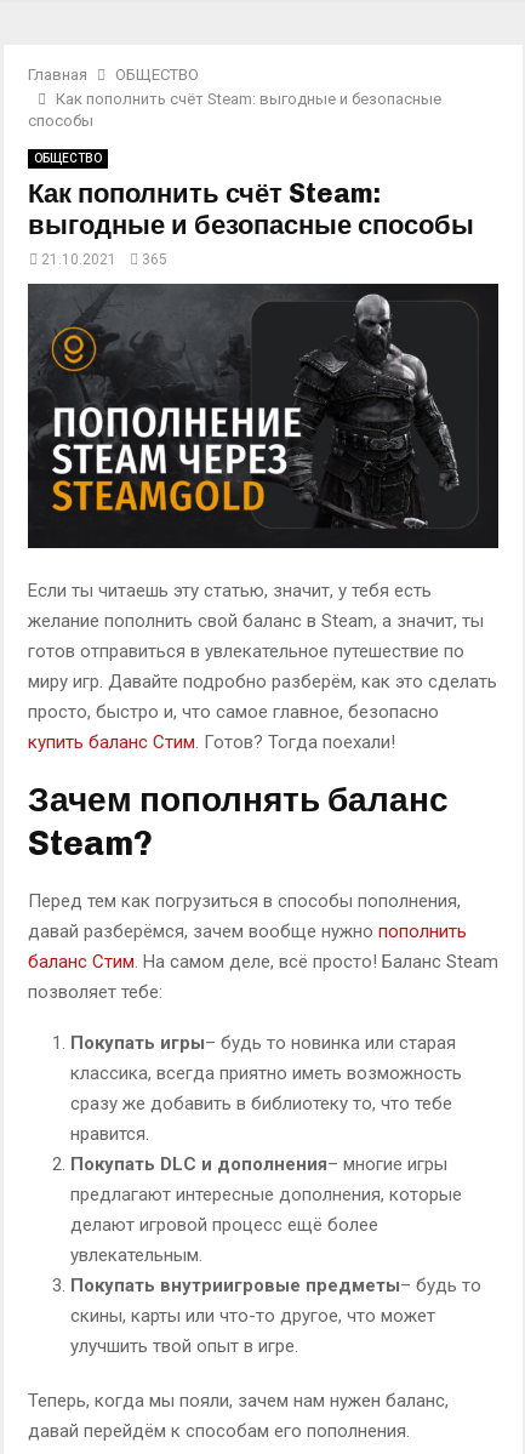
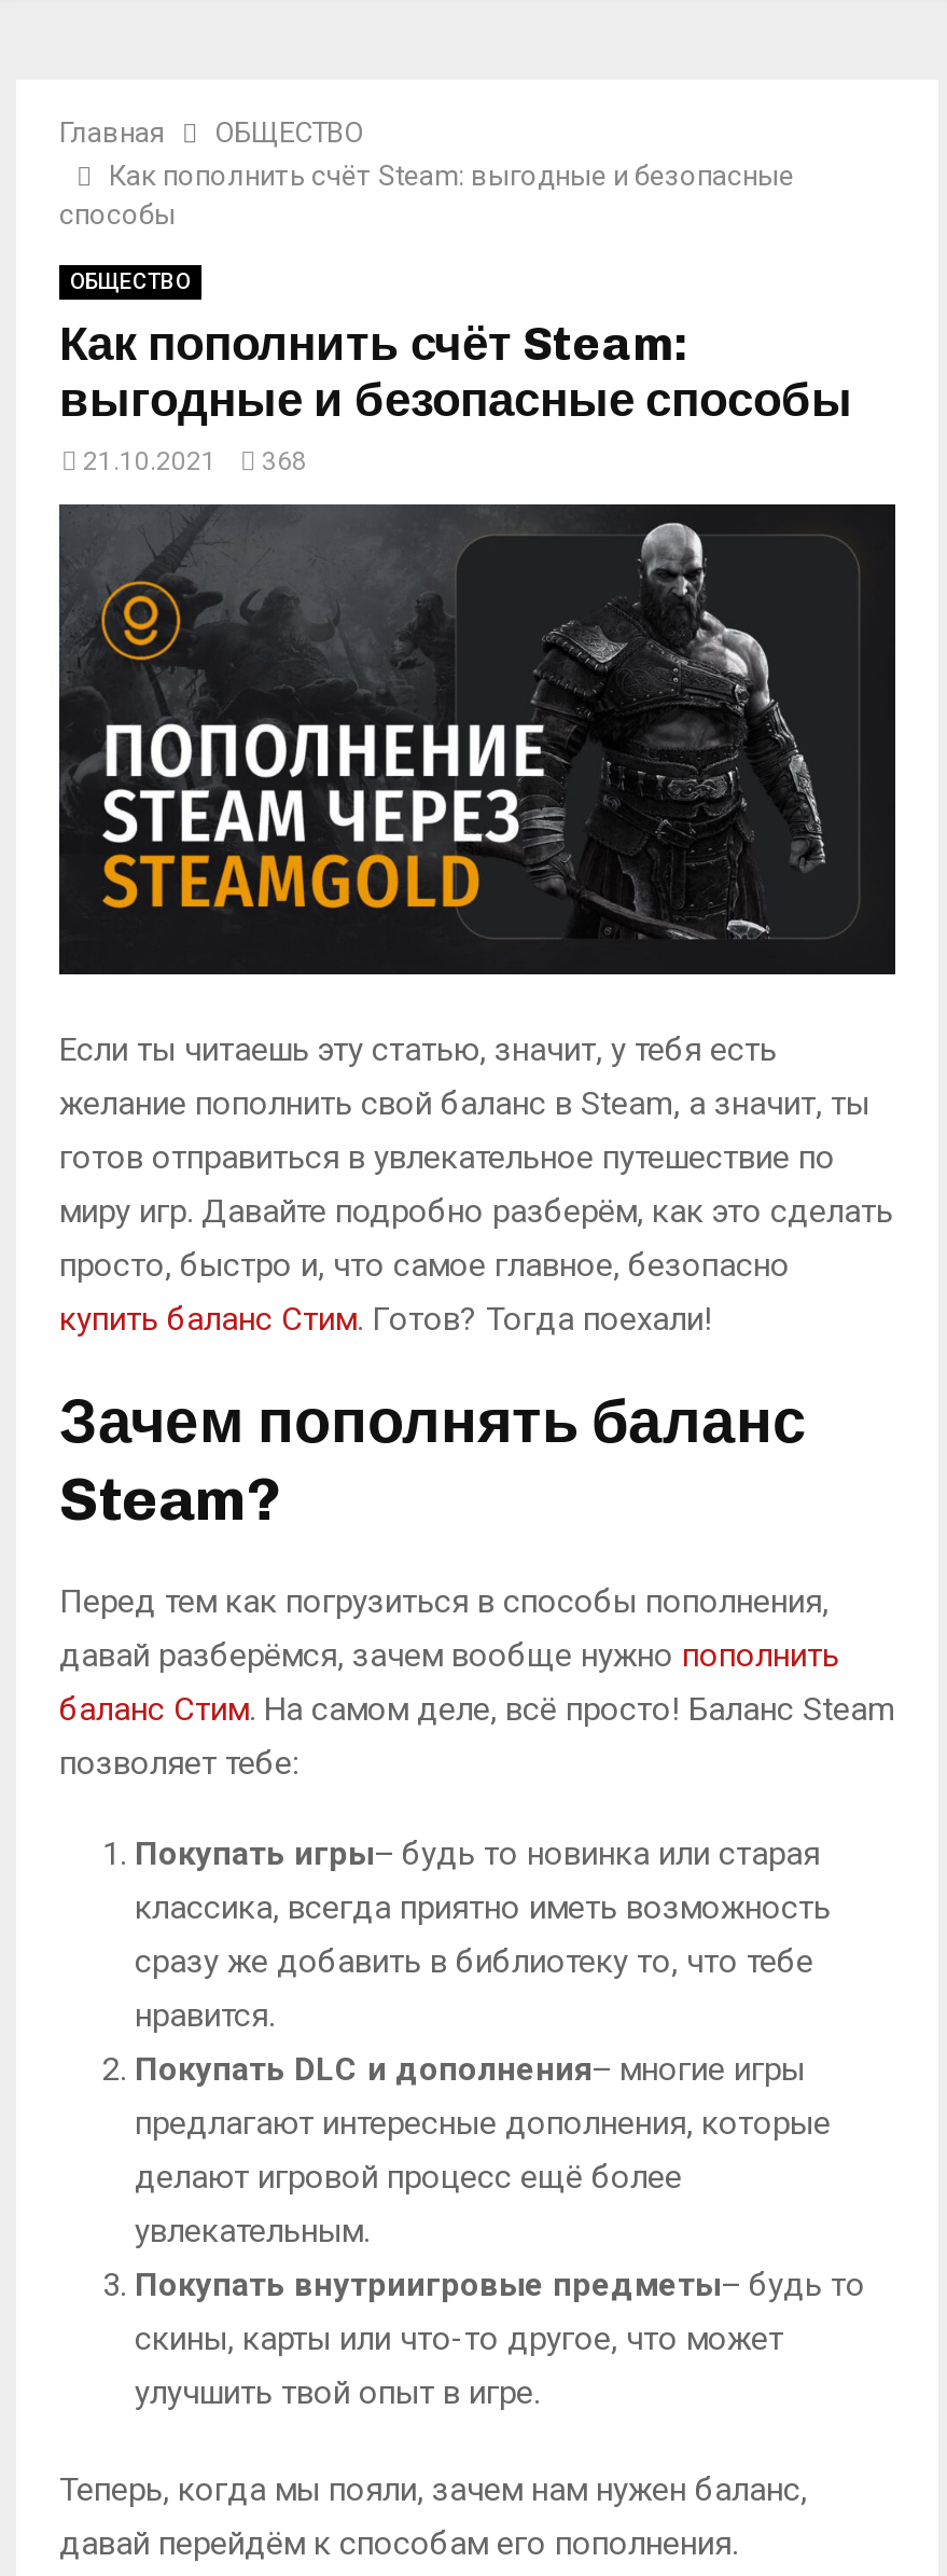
- 21.10.2021 365
+ 21.10.2021 368
